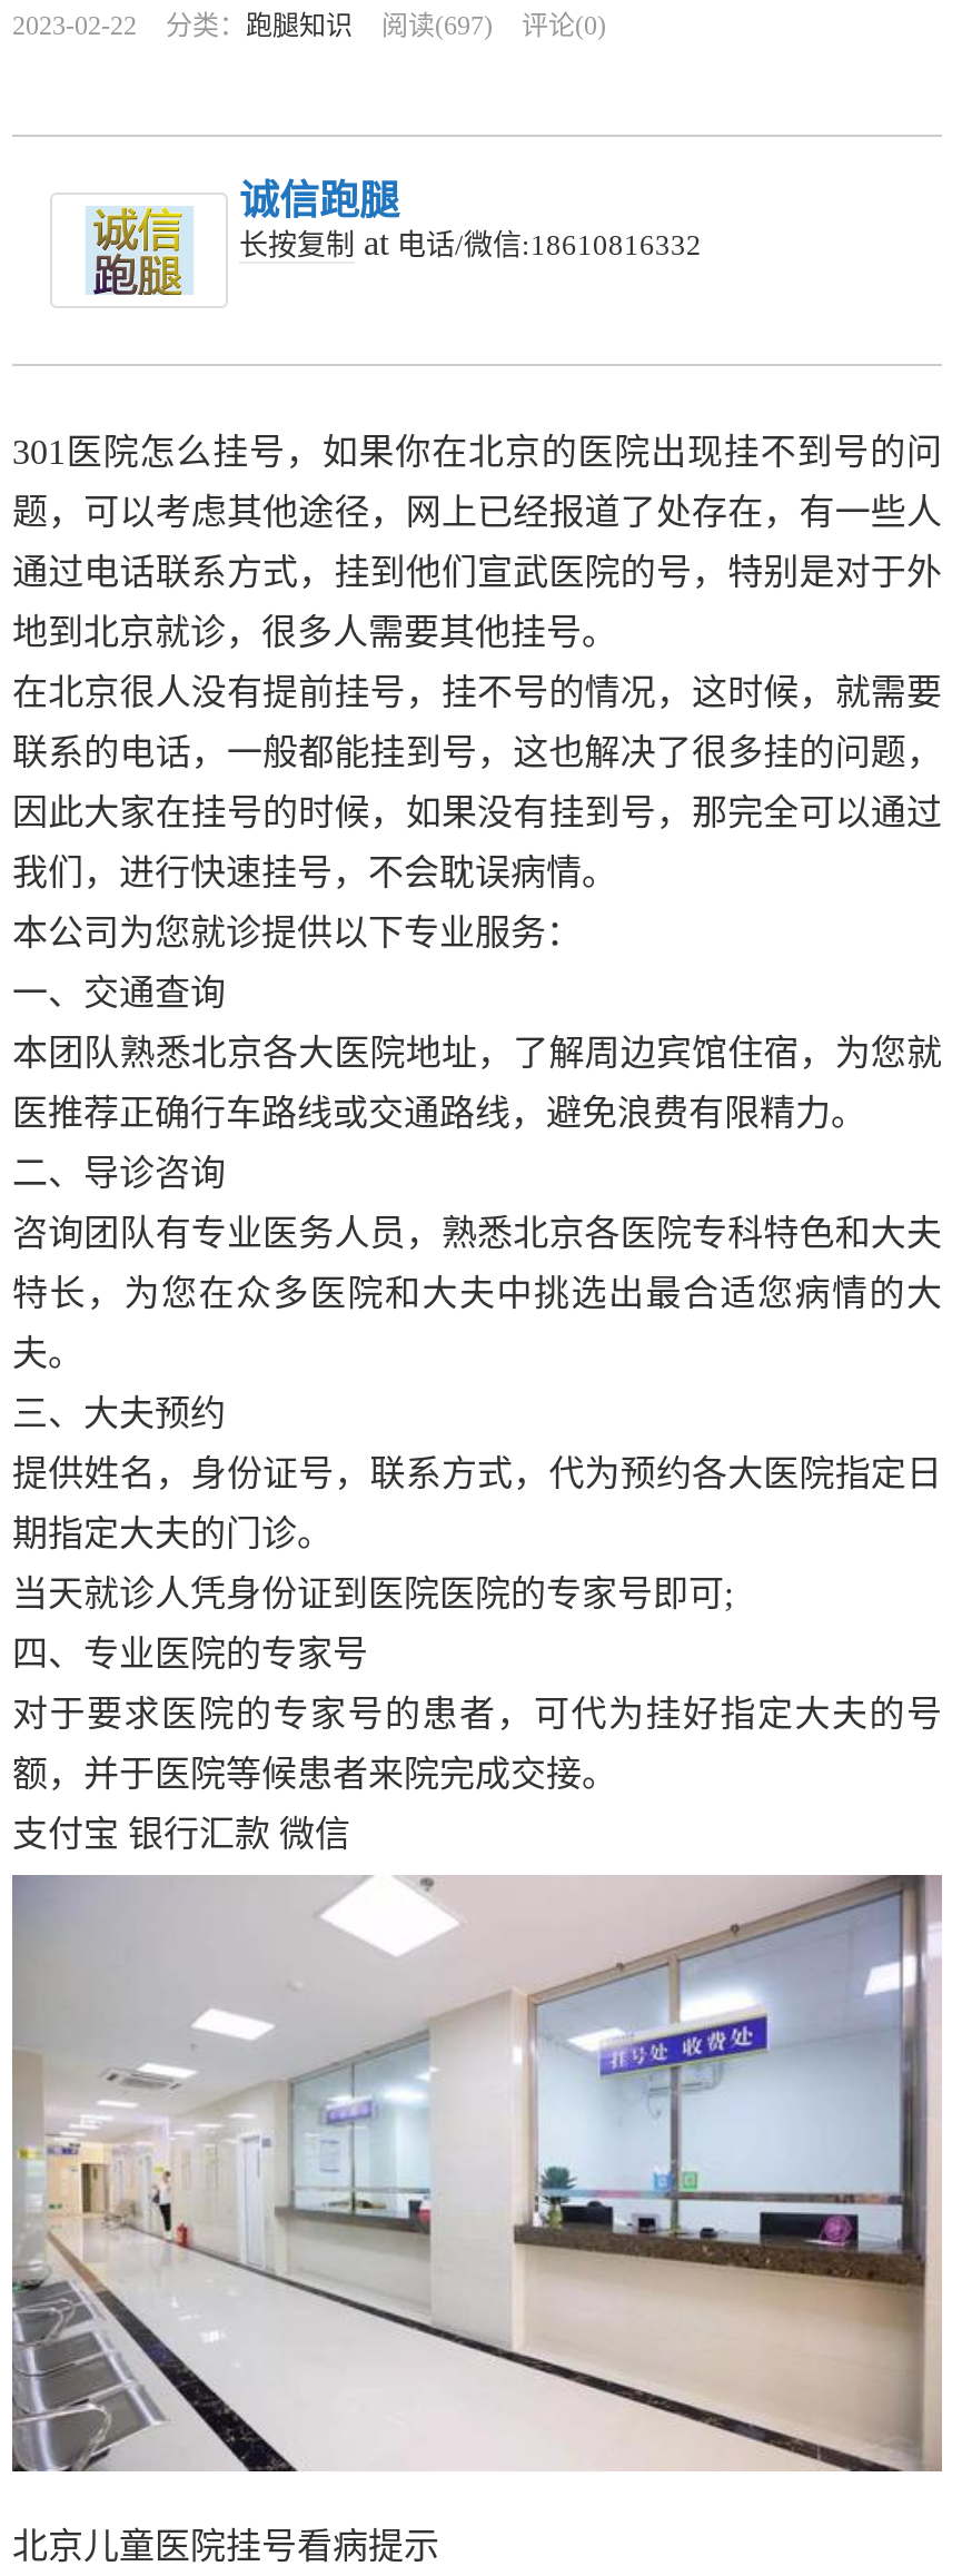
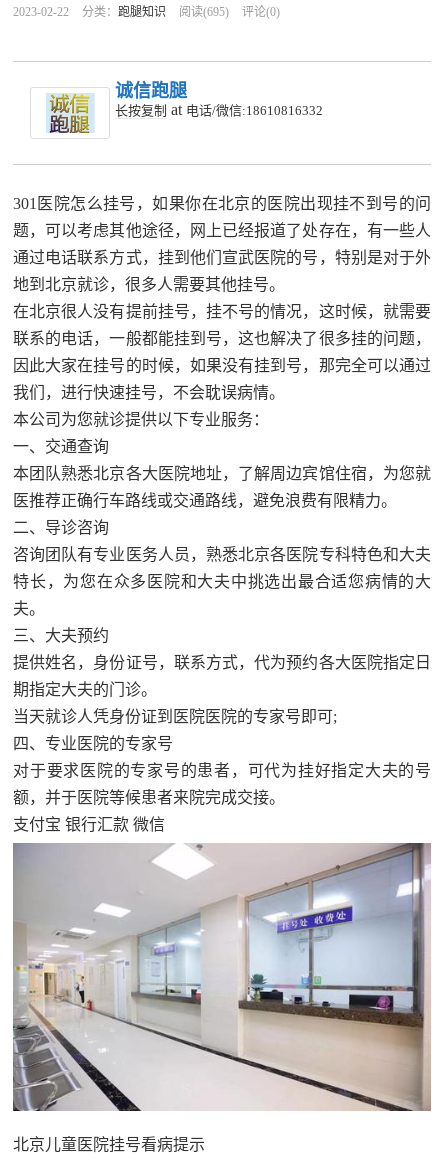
- 2023-02-22 分类：跑腿知识 阅读(697) 评论(0)
+ 2023-02-22 分类：跑腿知识 阅读(695) 评论(0)
